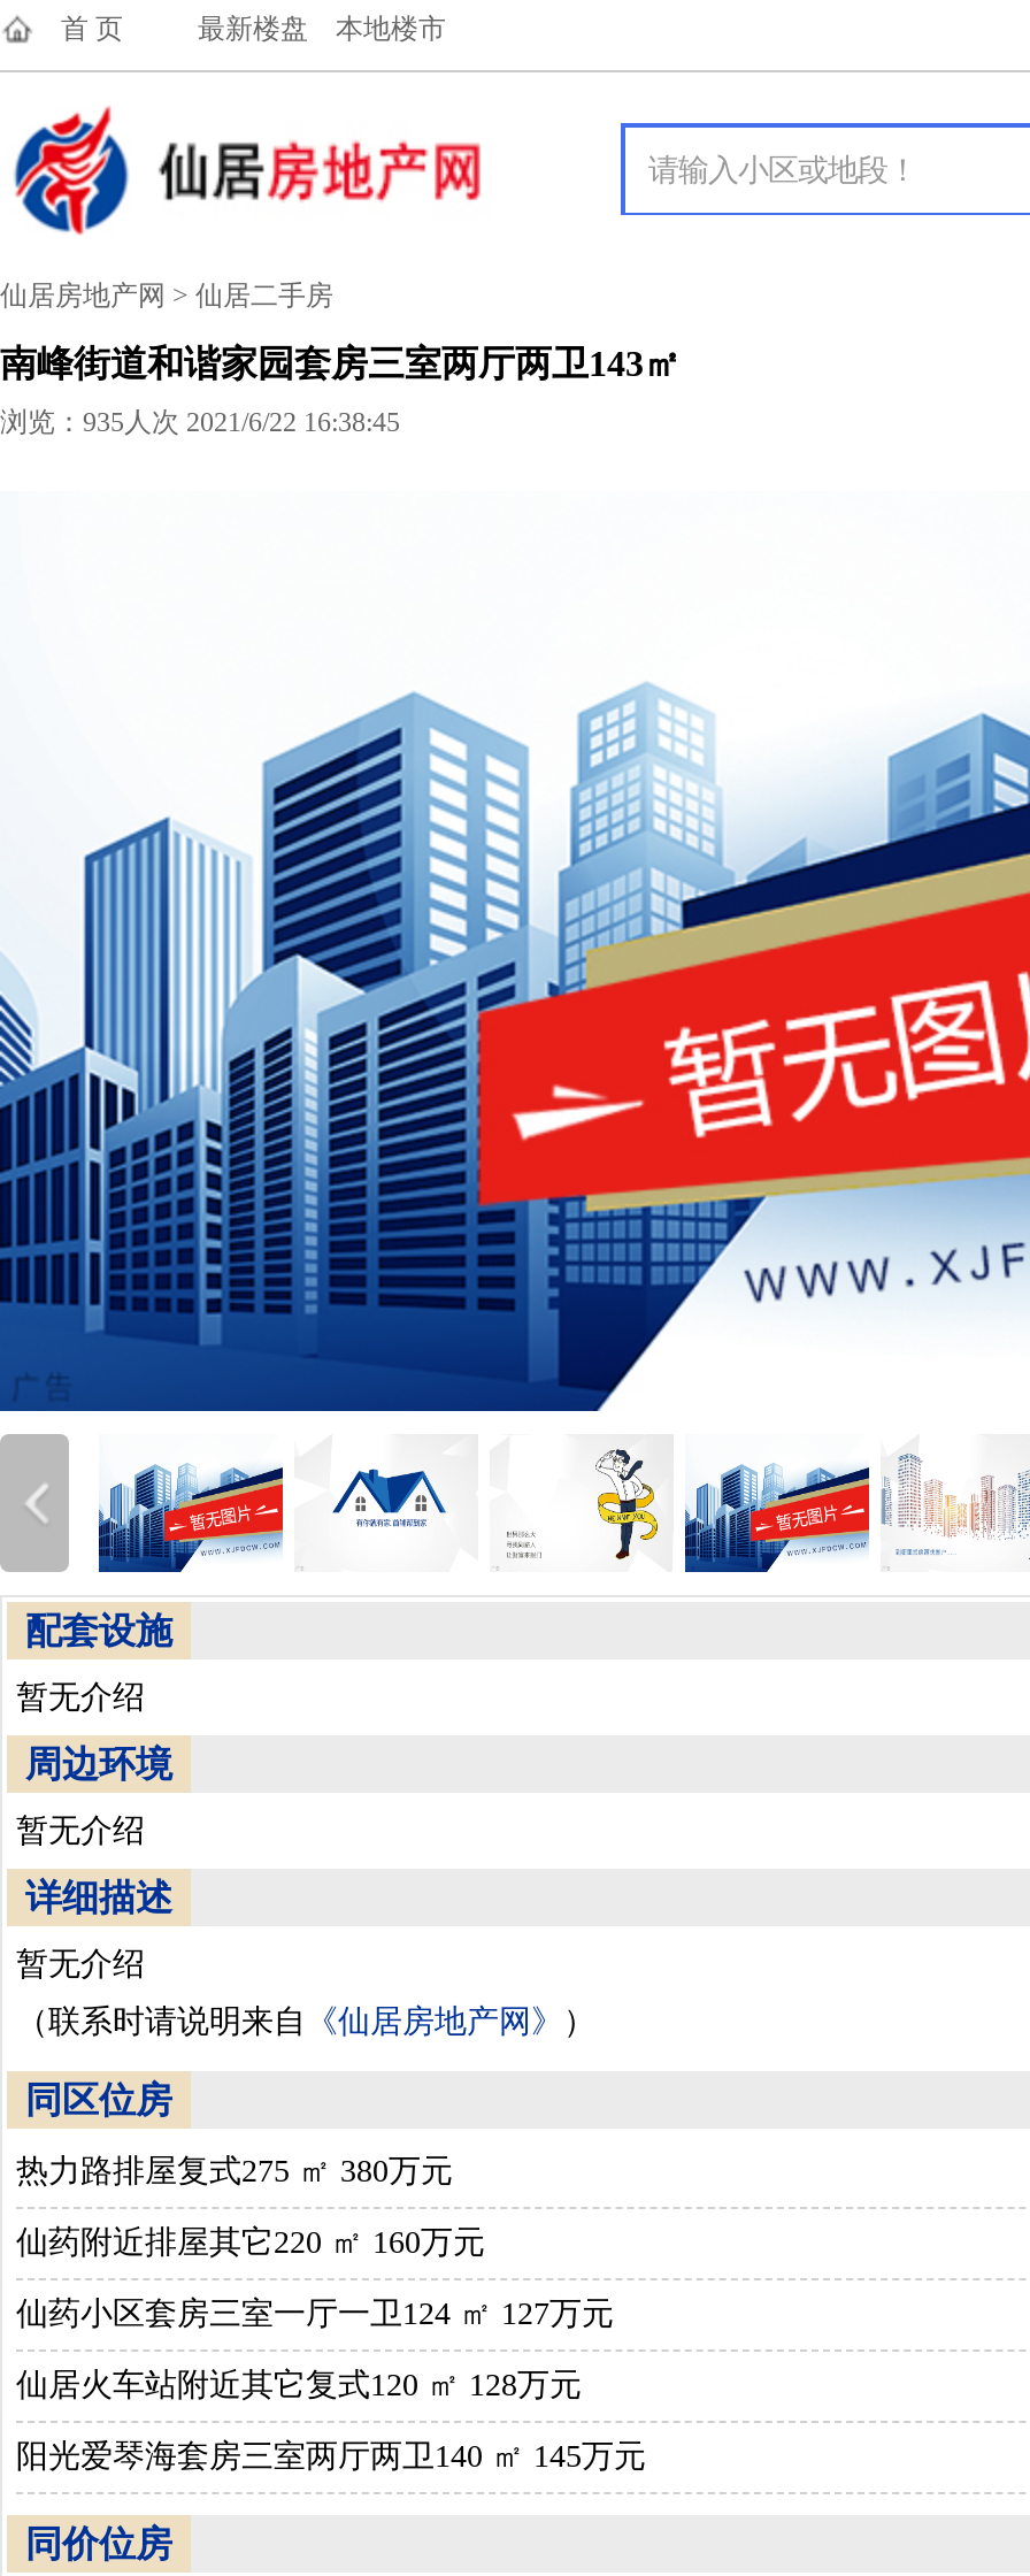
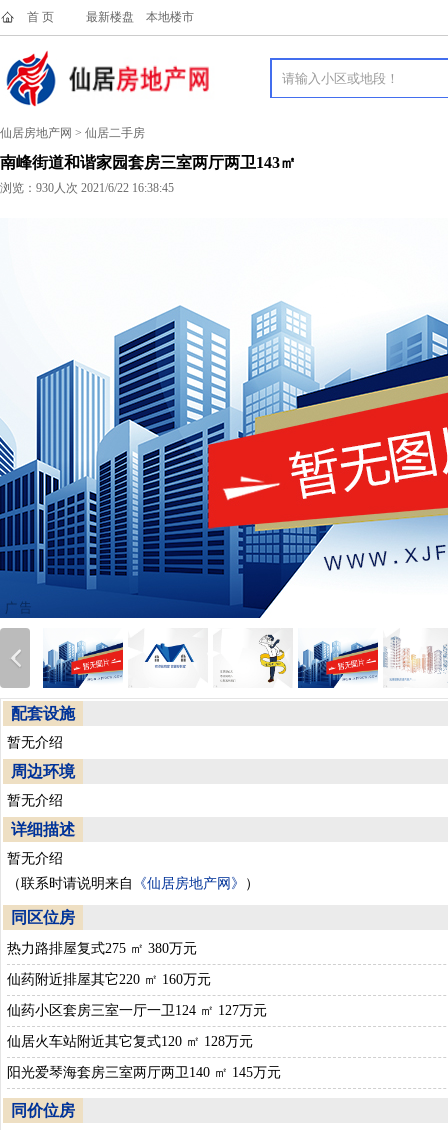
- 浏览：935人次 2021/6/22 16:38:45
+ 浏览：930人次 2021/6/22 16:38:45
